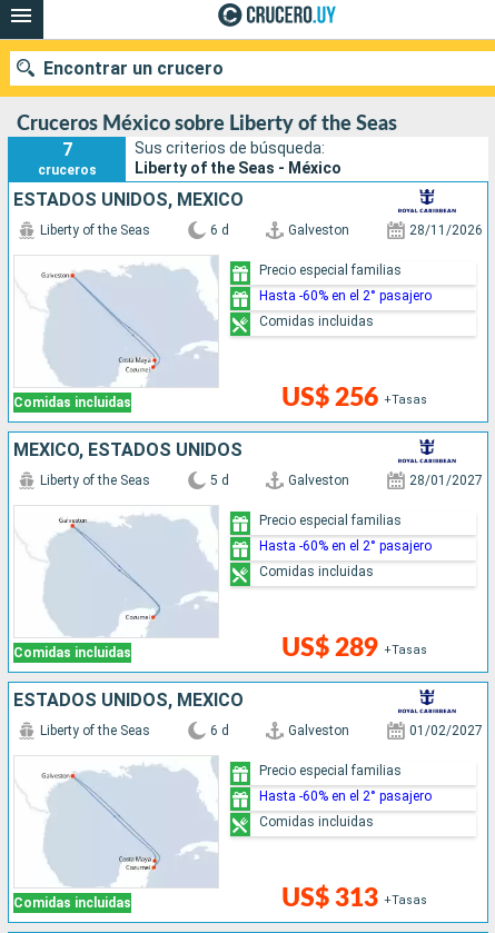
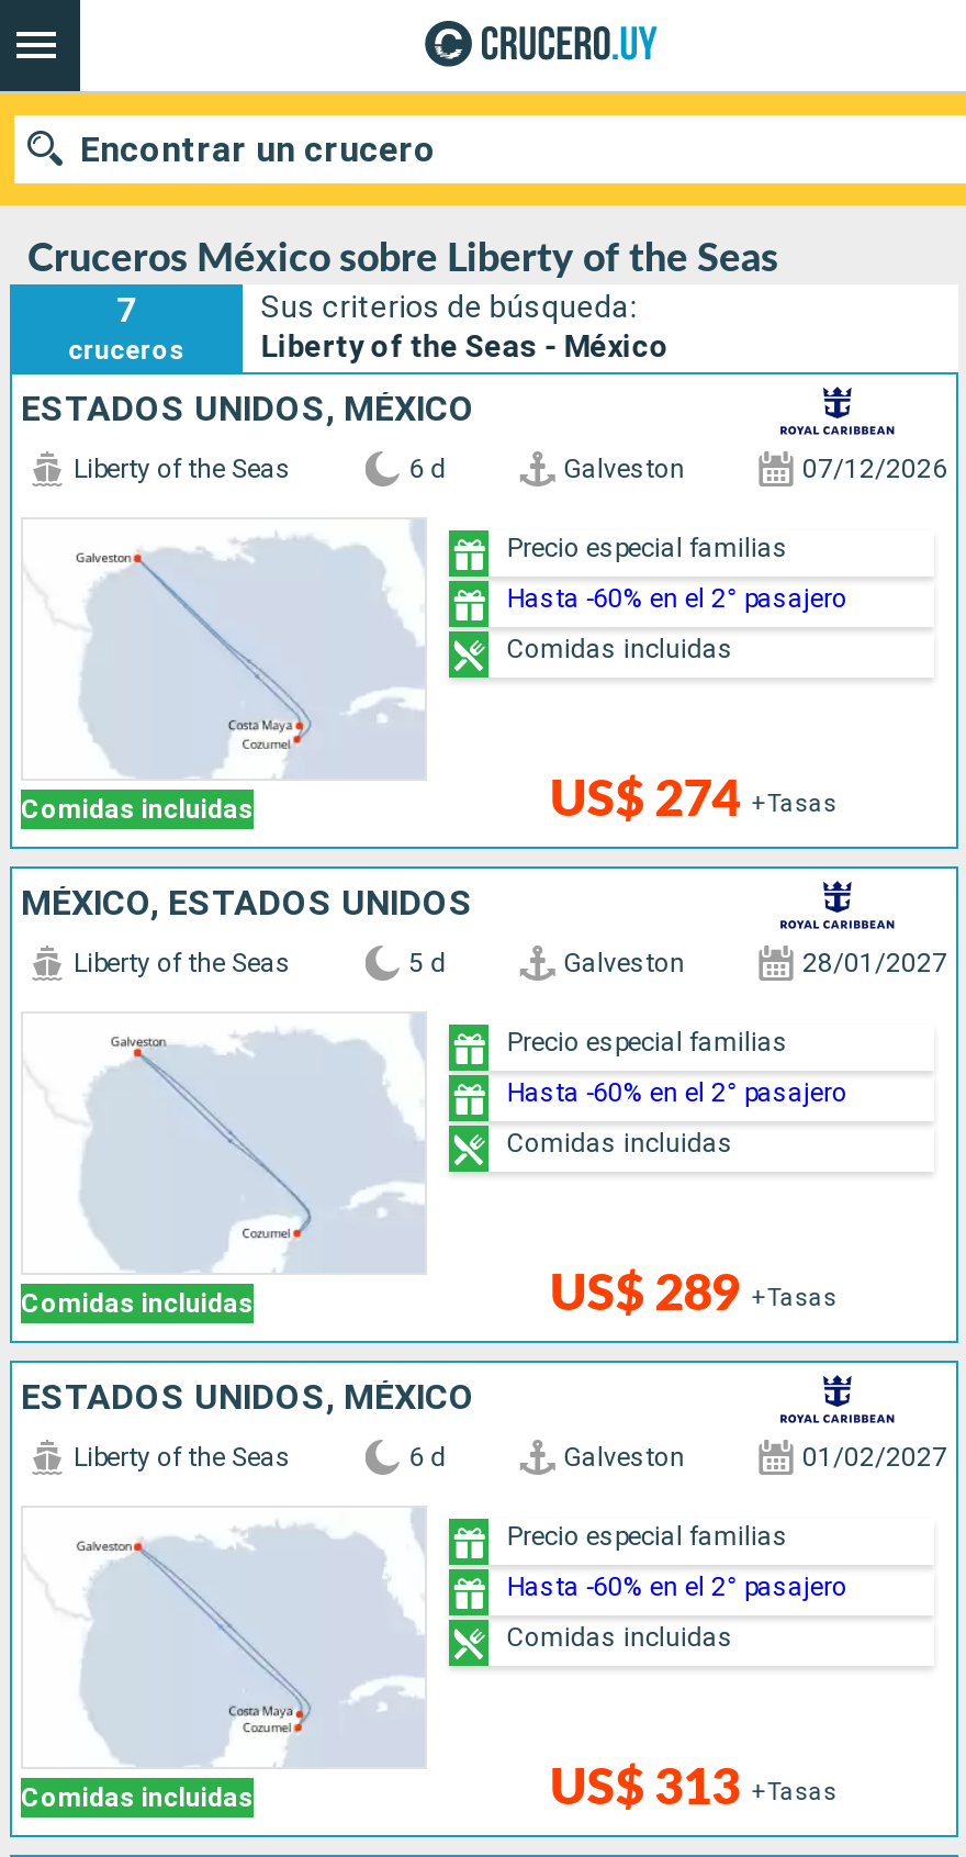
- 28/11/2026
+ 07/12/2026

- US$ 256 +Tasas
+ US$ 274 +Tasas
